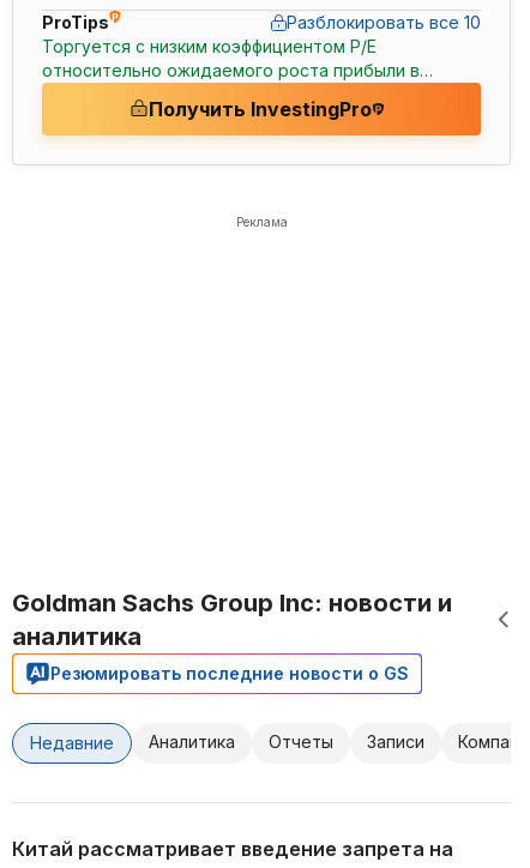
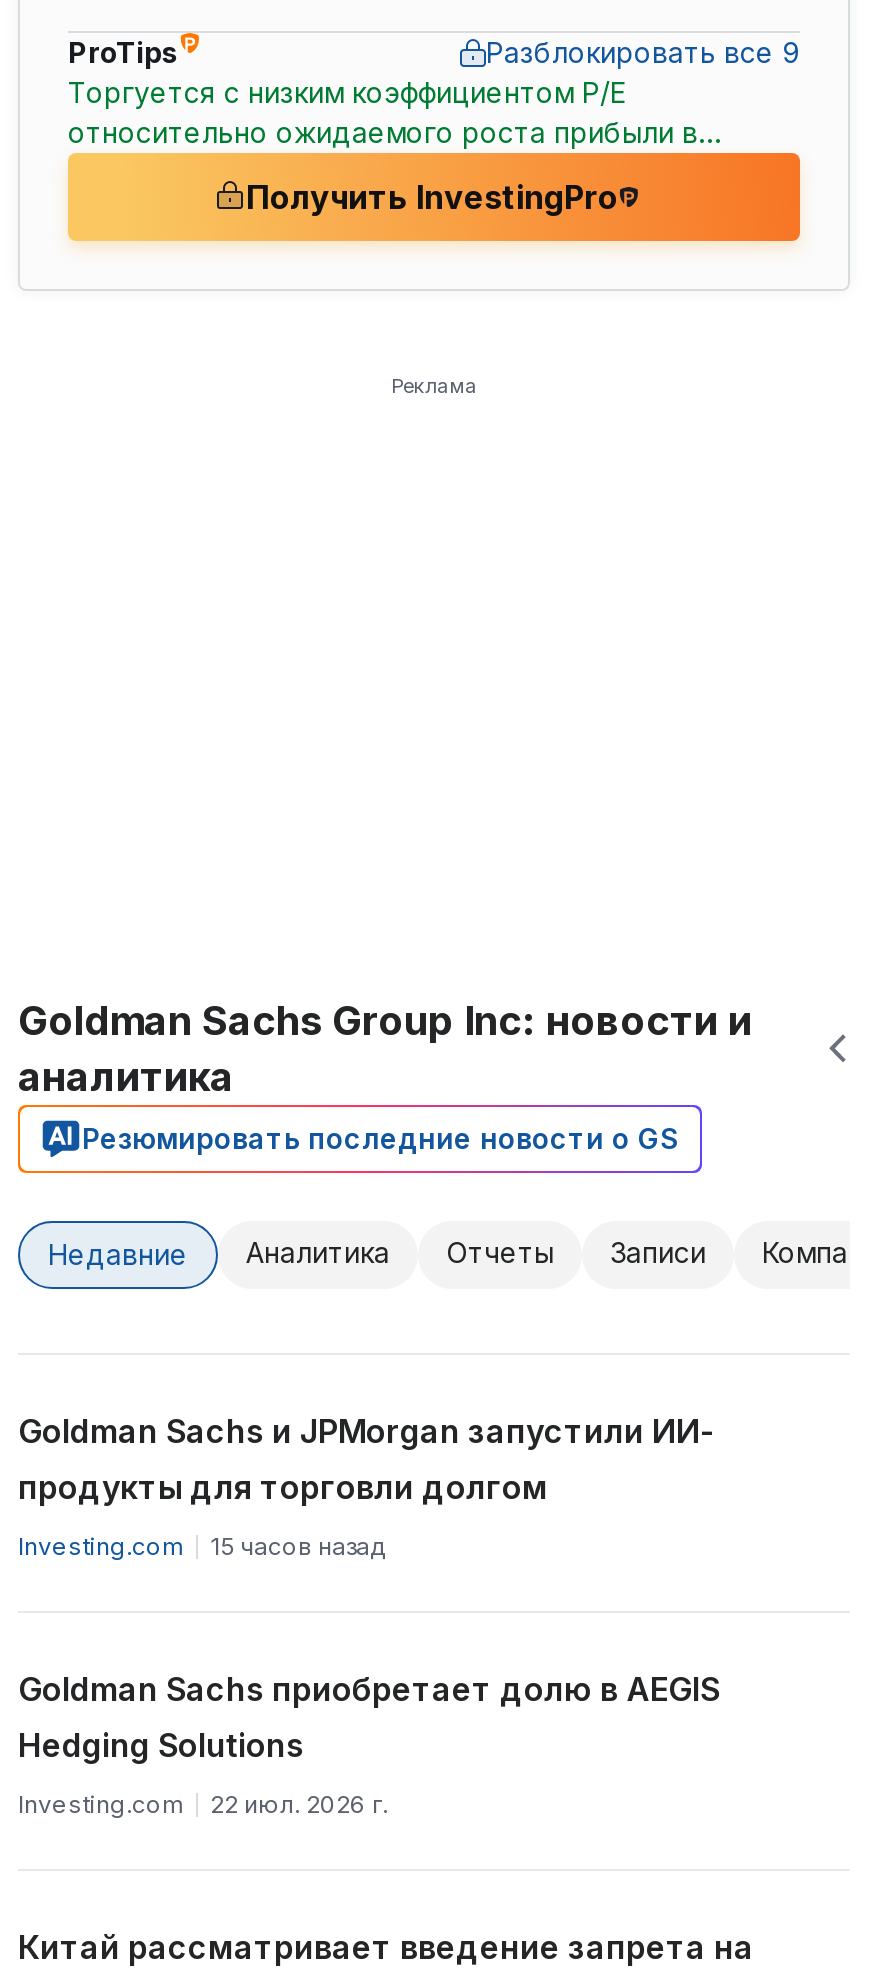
- Разблокировать все 10
+ Разблокировать все 9

+ Goldman Sachs и JPMorgan запустили ИИ-
+ продукты для торговли долгом
+ Investing.com
+ 15 часов назад

+ Goldman Sachs приобретает долю в AEGIS
+ Hedging Solutions
+ Investing.com
+ 22 июл. 2026 г.
